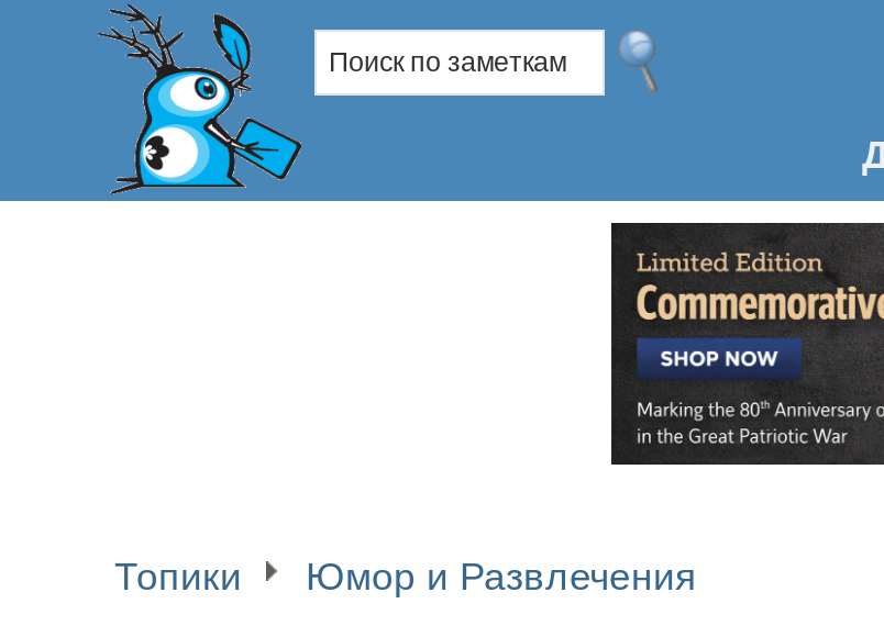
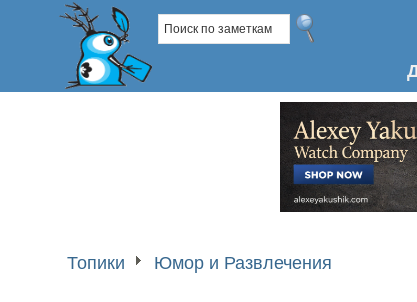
- [image]
+ [image]
